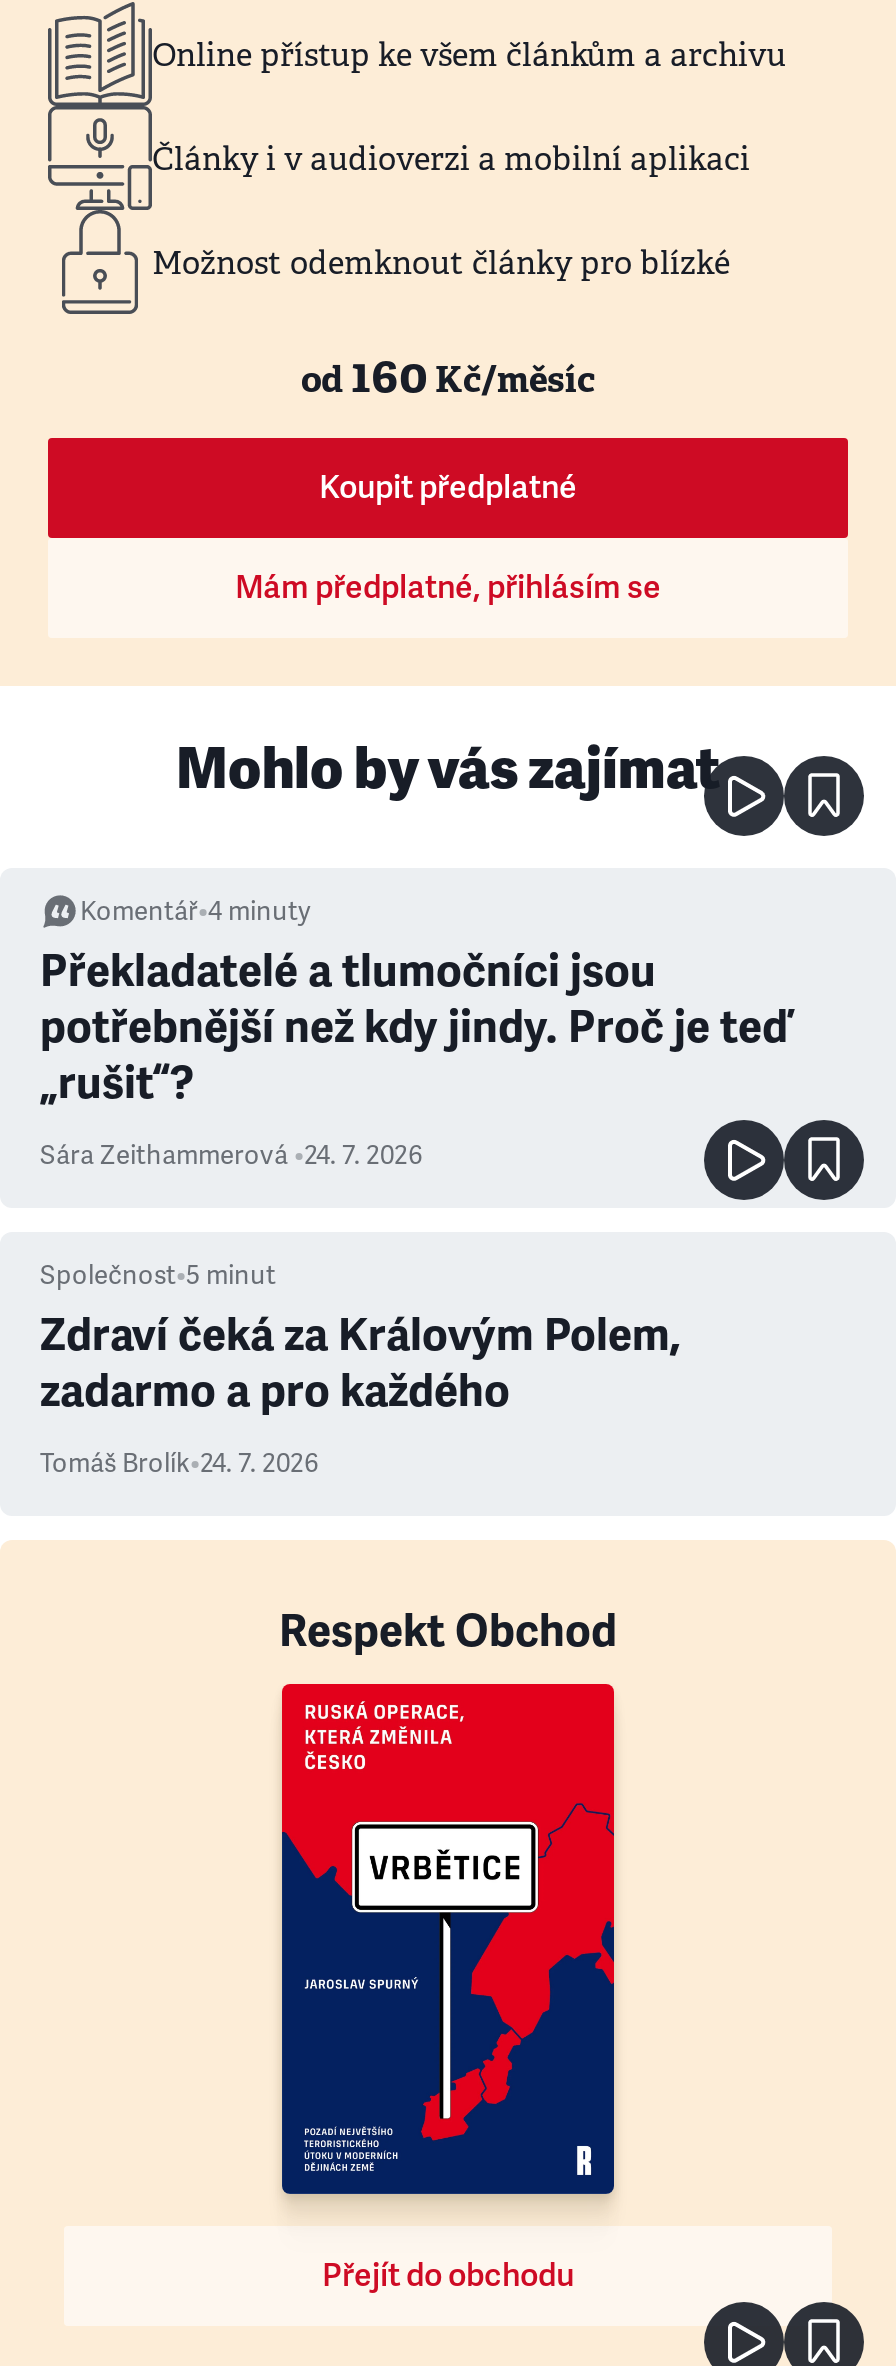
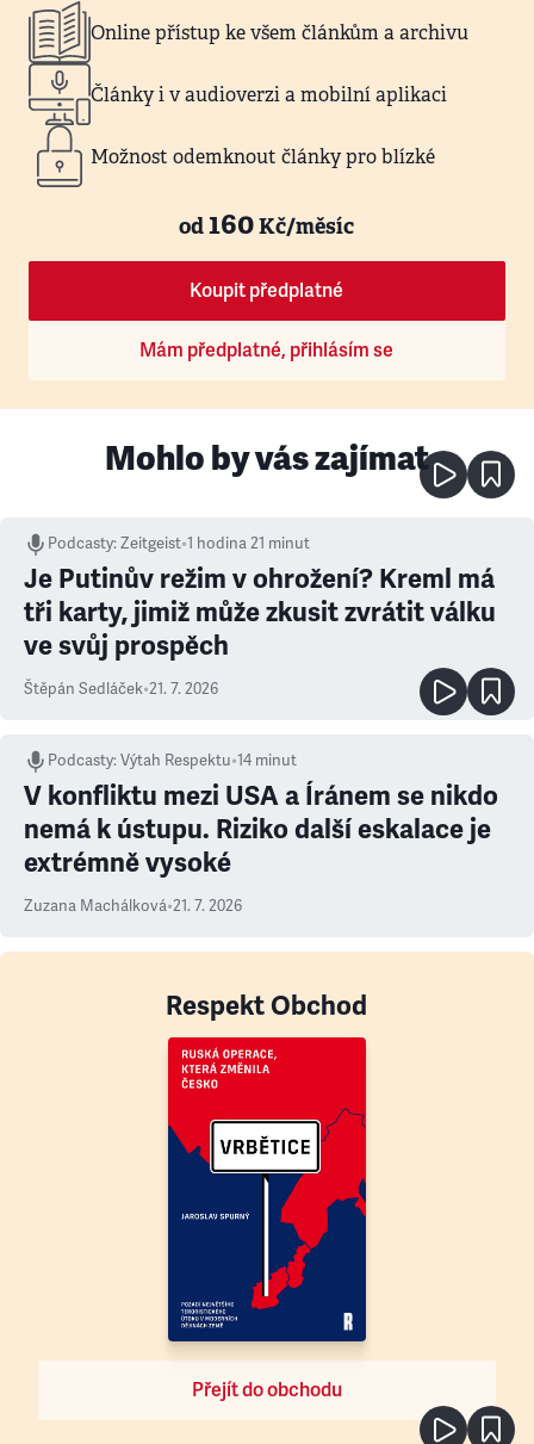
- Komentář•4 minuty
- Překladatelé a tlumočníci jsou
- potřebnější než kdy jindy. Proč je teď
- „rušit“?
+ Podcasty: Zeitgeist•1 hodina 21 minut
+ Je Putinův režim v ohrožení? Kreml má
+ tři karty, jimiž může zkusit zvrátit válku
+ ve svůj prospěch

- Sára Zeithammerová •24. 7. 2026
+ Štěpán Sedláček •21. 7. 2026

- Společnost•5 minut
- Zdraví čeká za Královým Polem,
- zadarmo a pro každého
+ Podcasty: Výtah Respektu•14 minut
+ V konfliktu mezi USA a Íránem se nikdo
+ nemá k ústupu. Riziko další eskalace je
+ extrémně vysoké

- Tomáš Brolík•24. 7. 2026
+ Zuzana Machálková•21. 7. 2026
